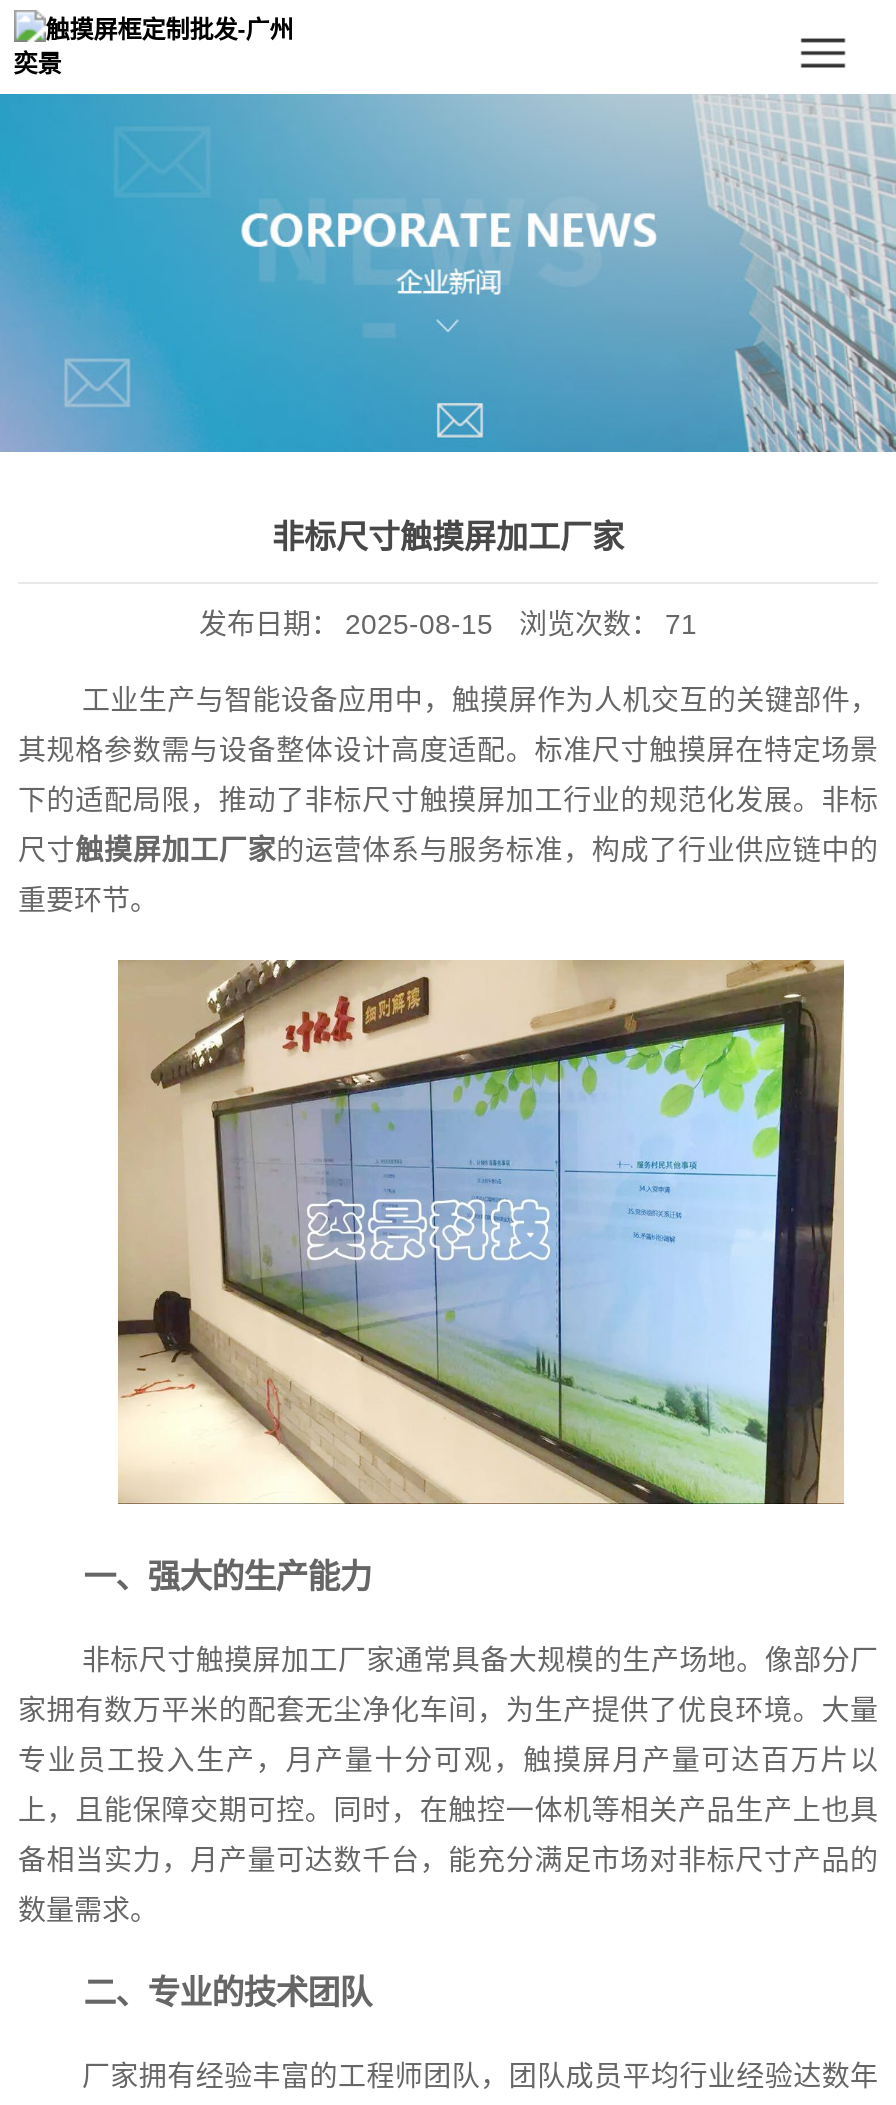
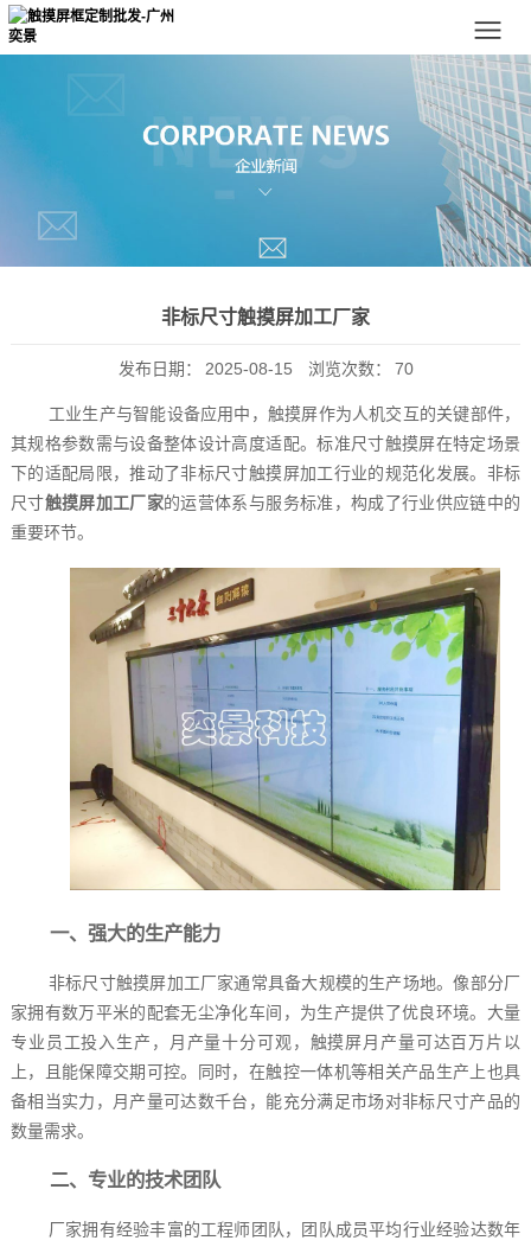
- 发布日期： 2025-08-15 浏览次数： 71
+ 发布日期： 2025-08-15 浏览次数： 70
